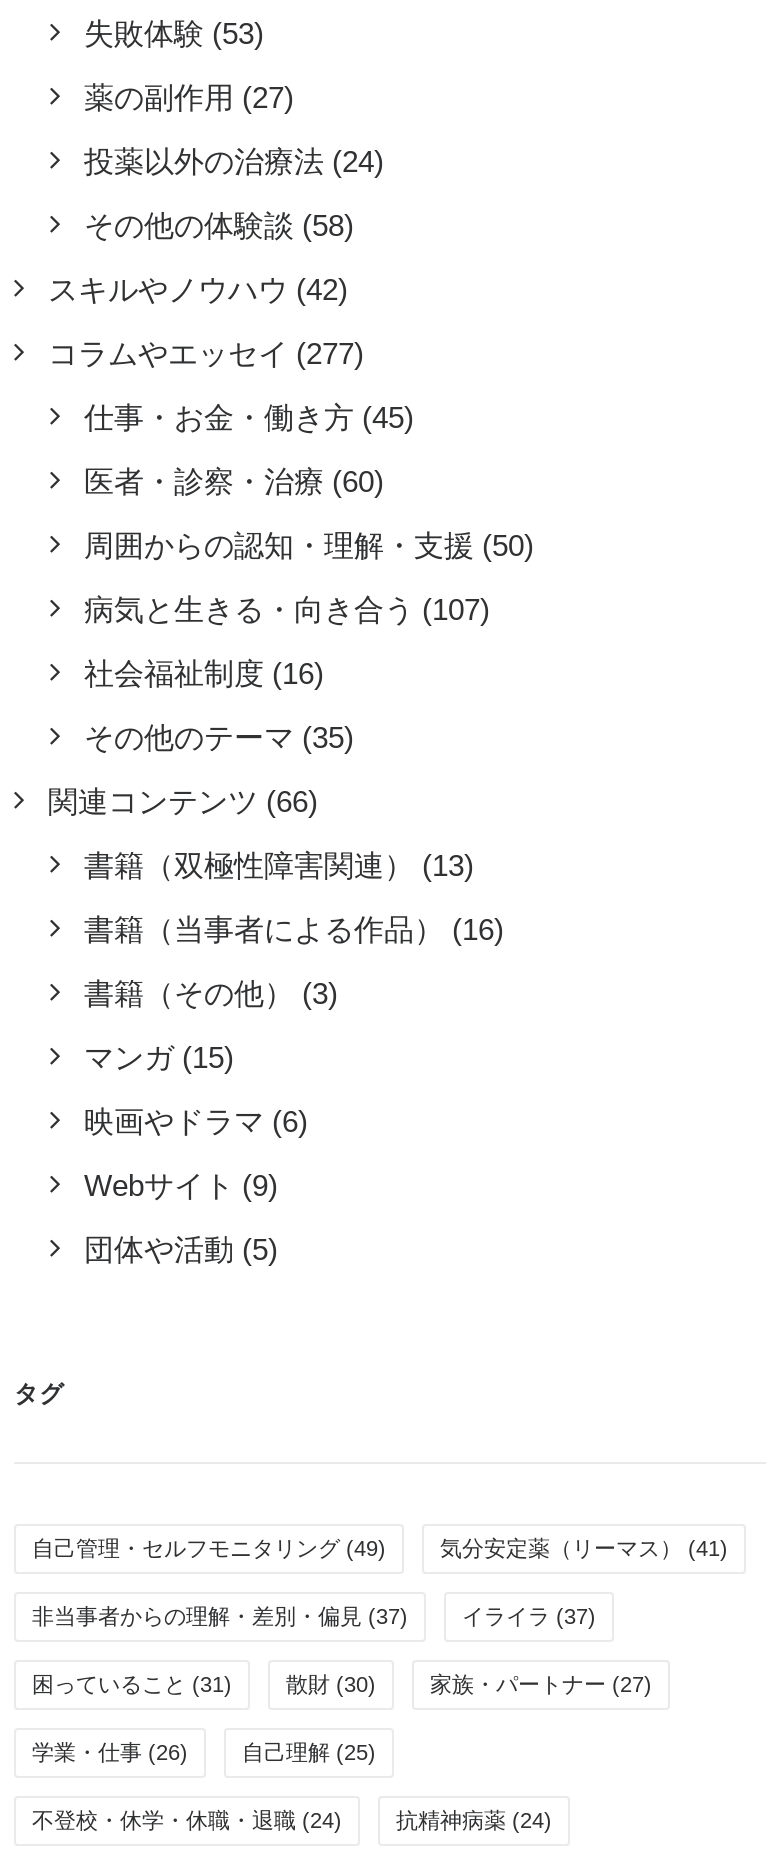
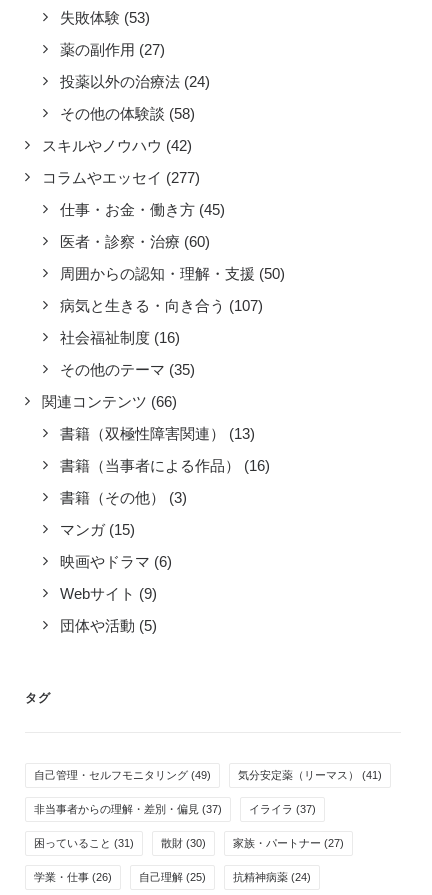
- 不登校・休学・休職・退職(24)
